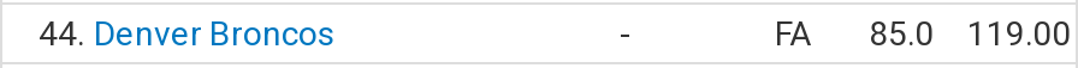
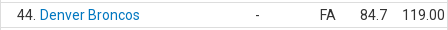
- FA 85.0 119.00
+ FA 84.7 119.00
